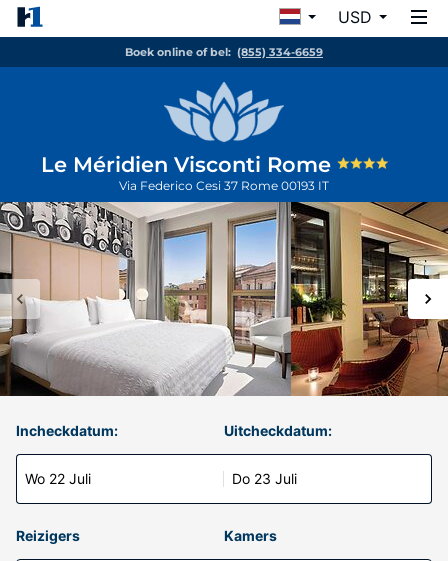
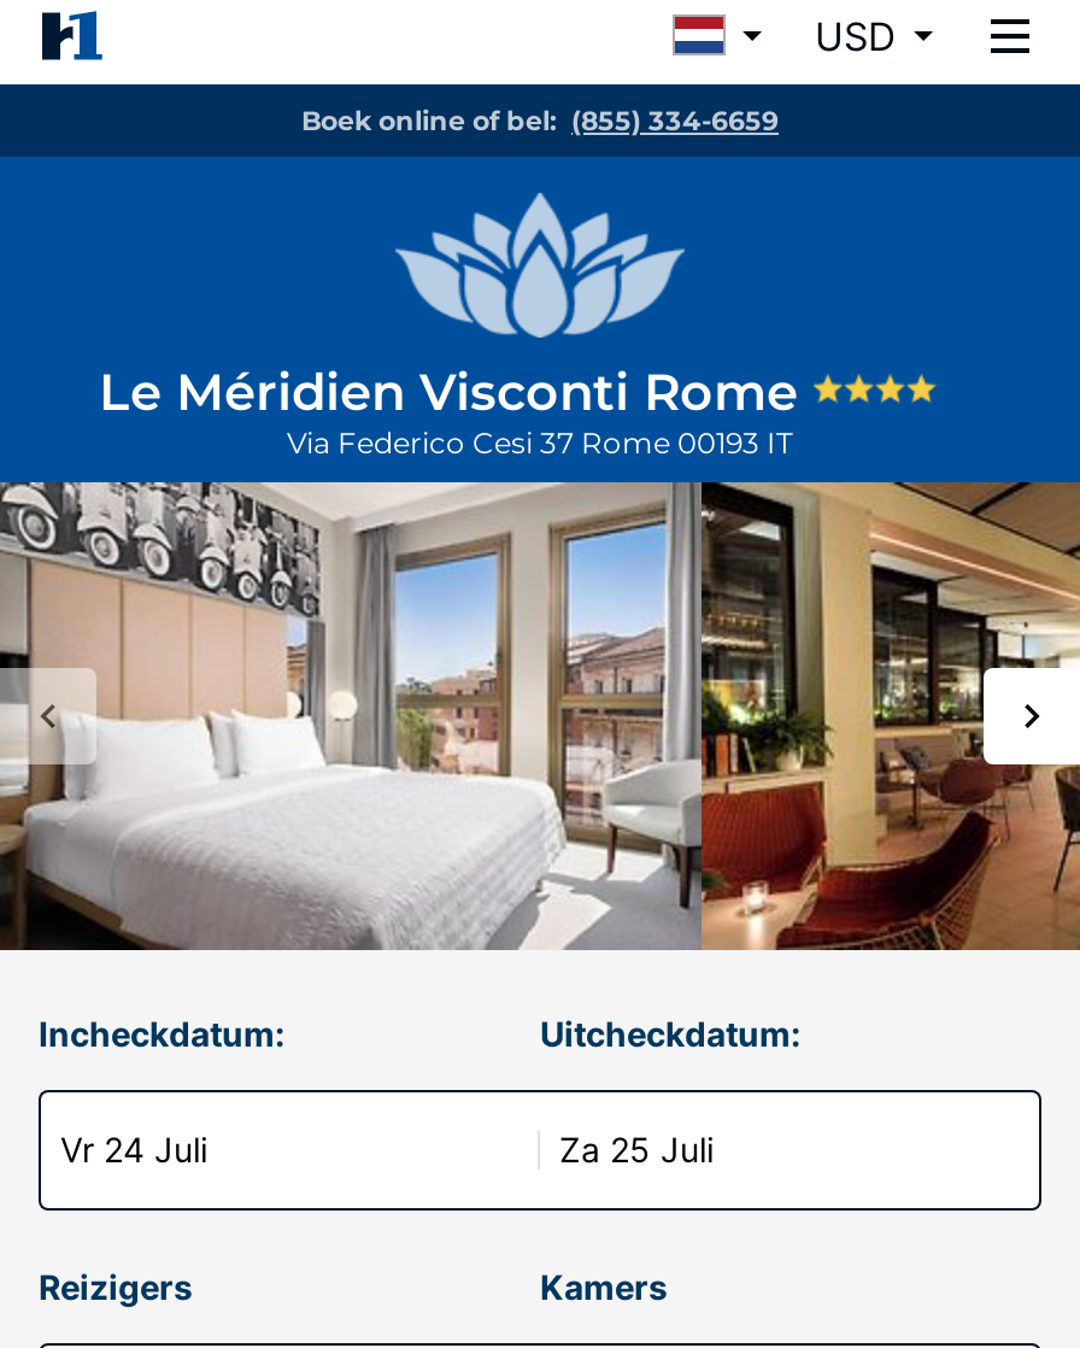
- Wo 22 Juli
+ Vr 24 Juli

- Do 23 Juli
+ Za 25 Juli
